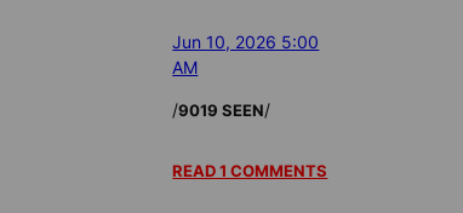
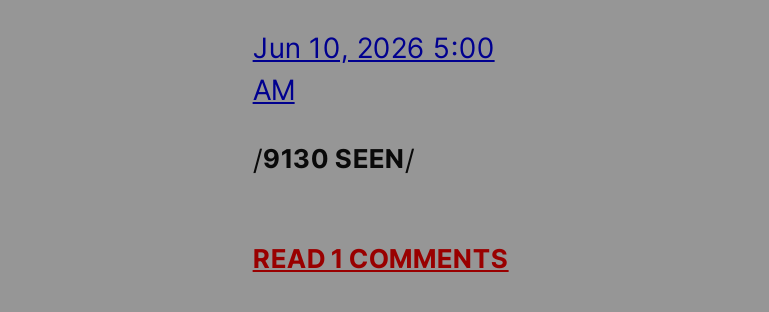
- /9019 SEEN/
+ /9130 SEEN/
